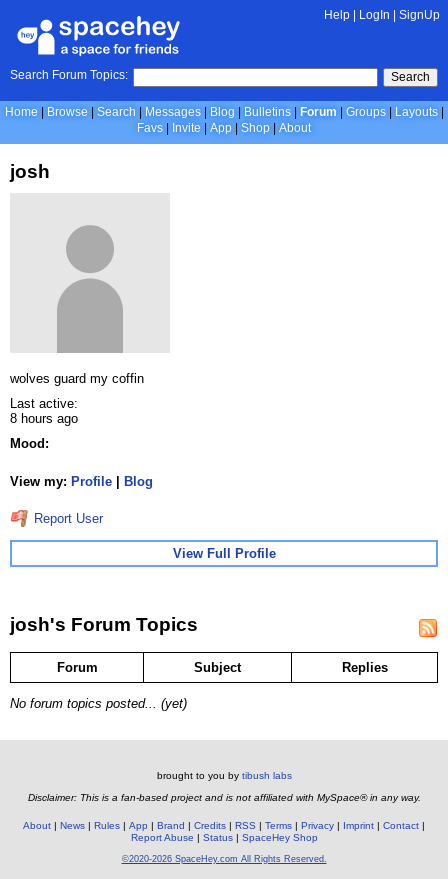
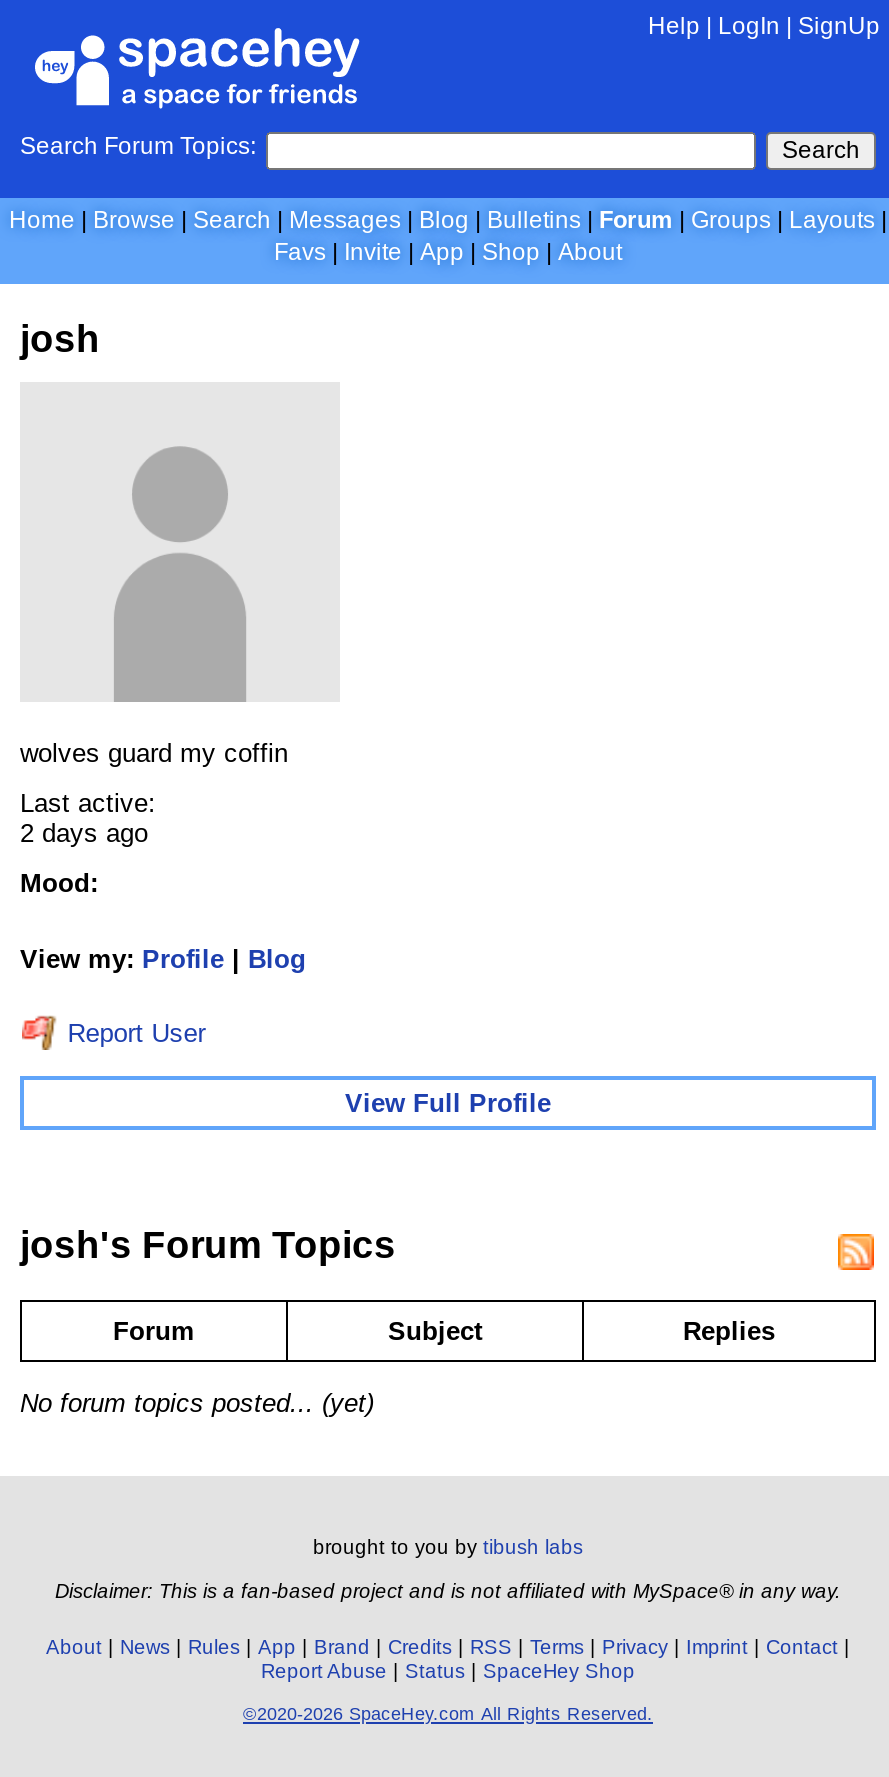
- 8 hours ago
+ 2 days ago
